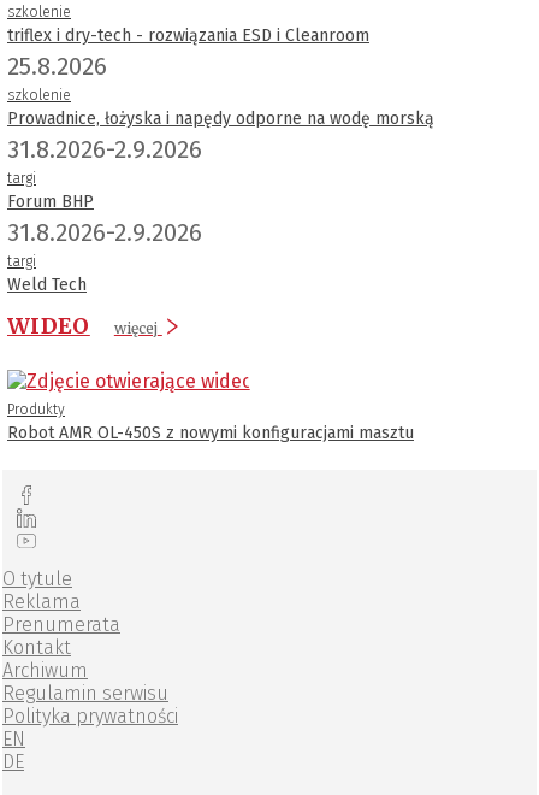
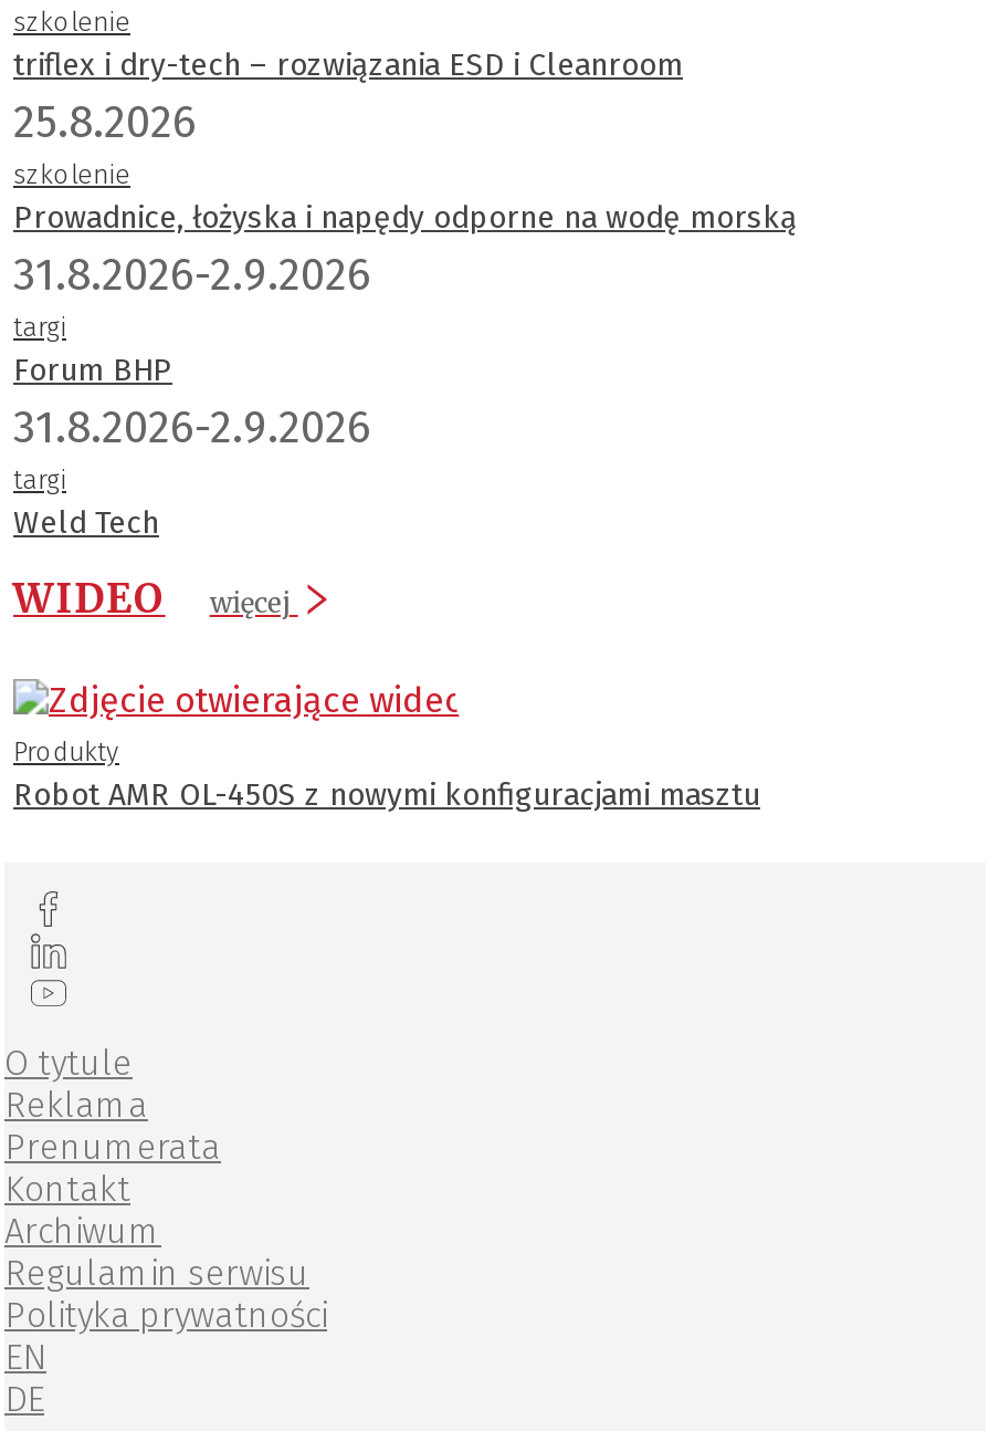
- triflex i dry-tech - rozwiązania ESD i Cleanroom
+ triflex i dry-tech – rozwiązania ESD i Cleanroom
